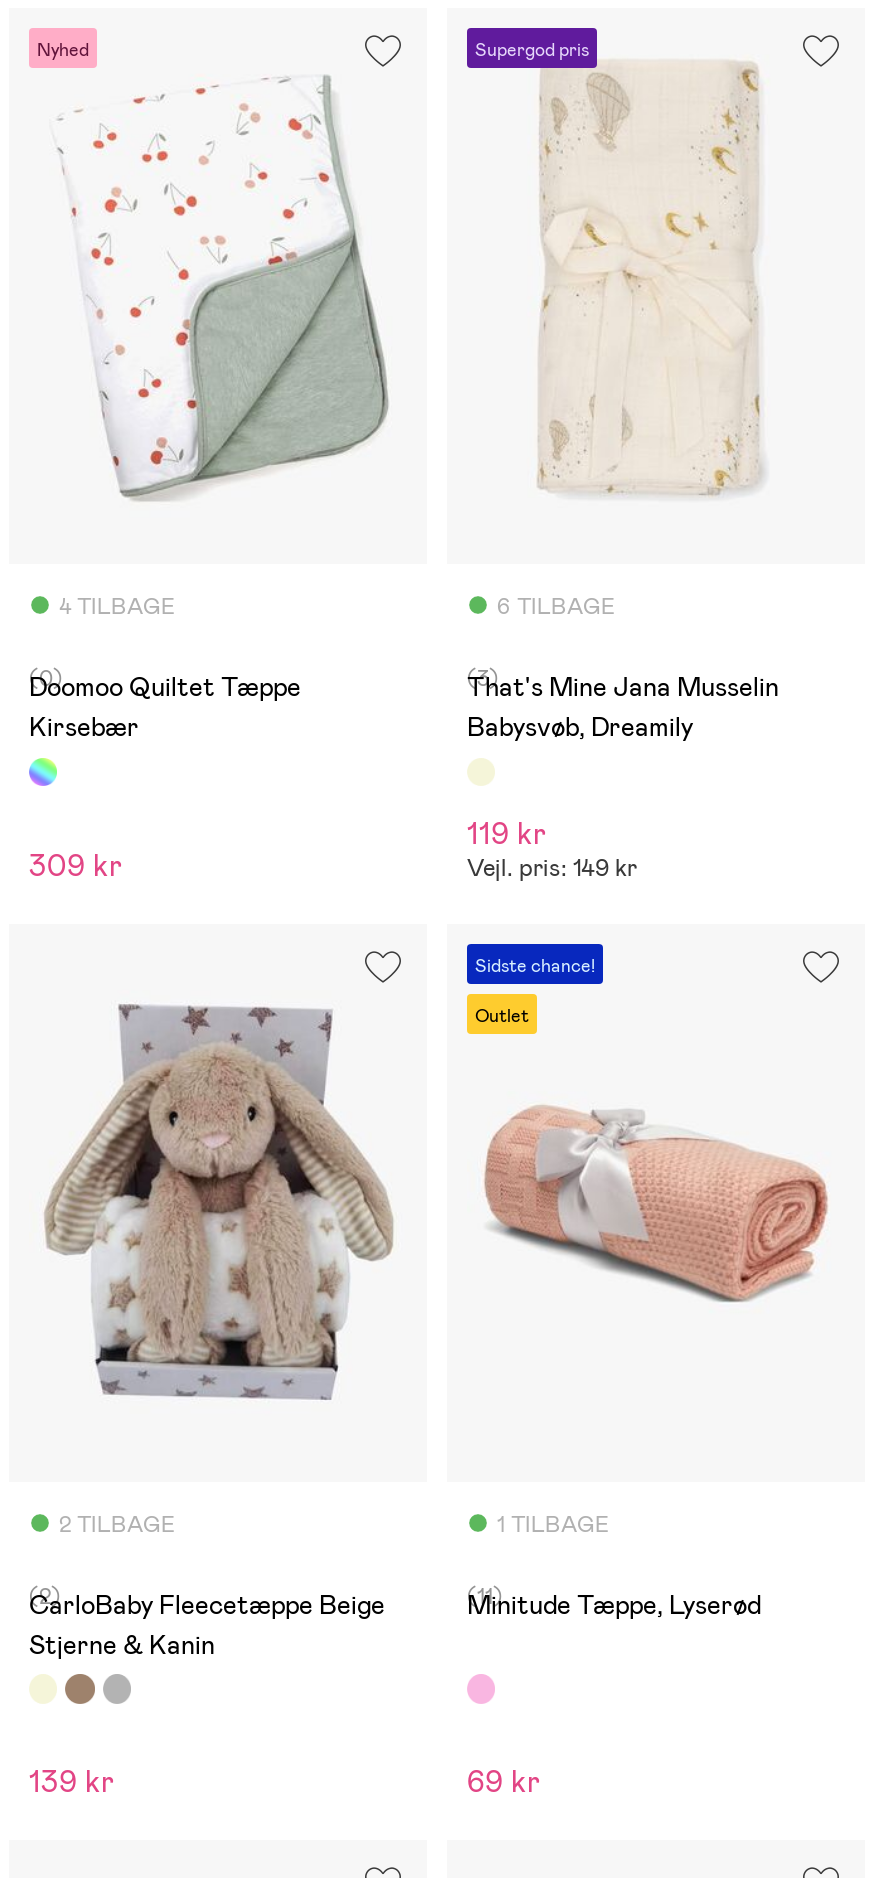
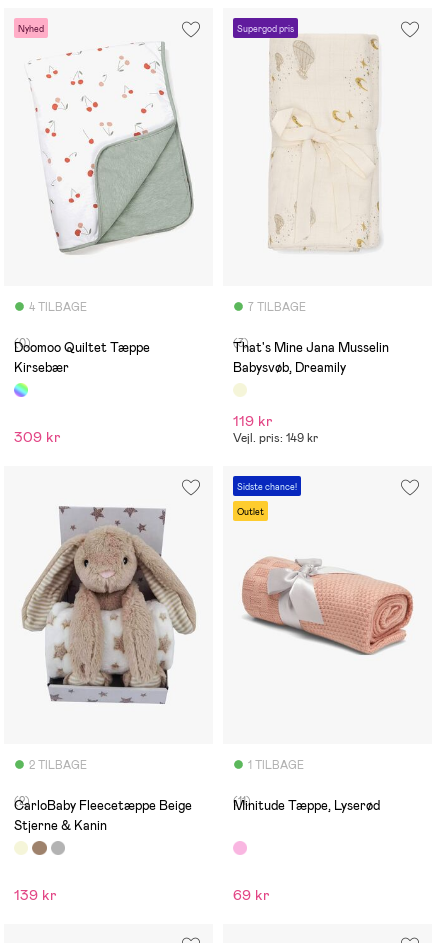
- 6 TILBAGE
+ 7 TILBAGE
